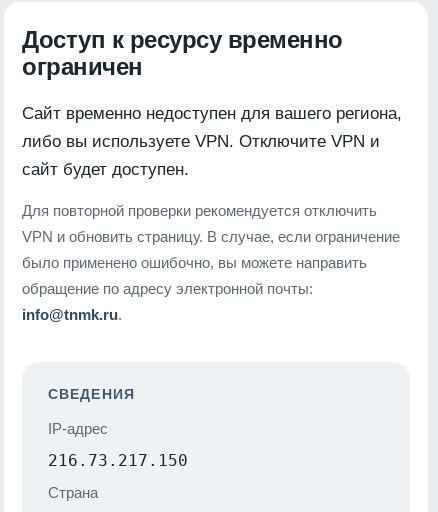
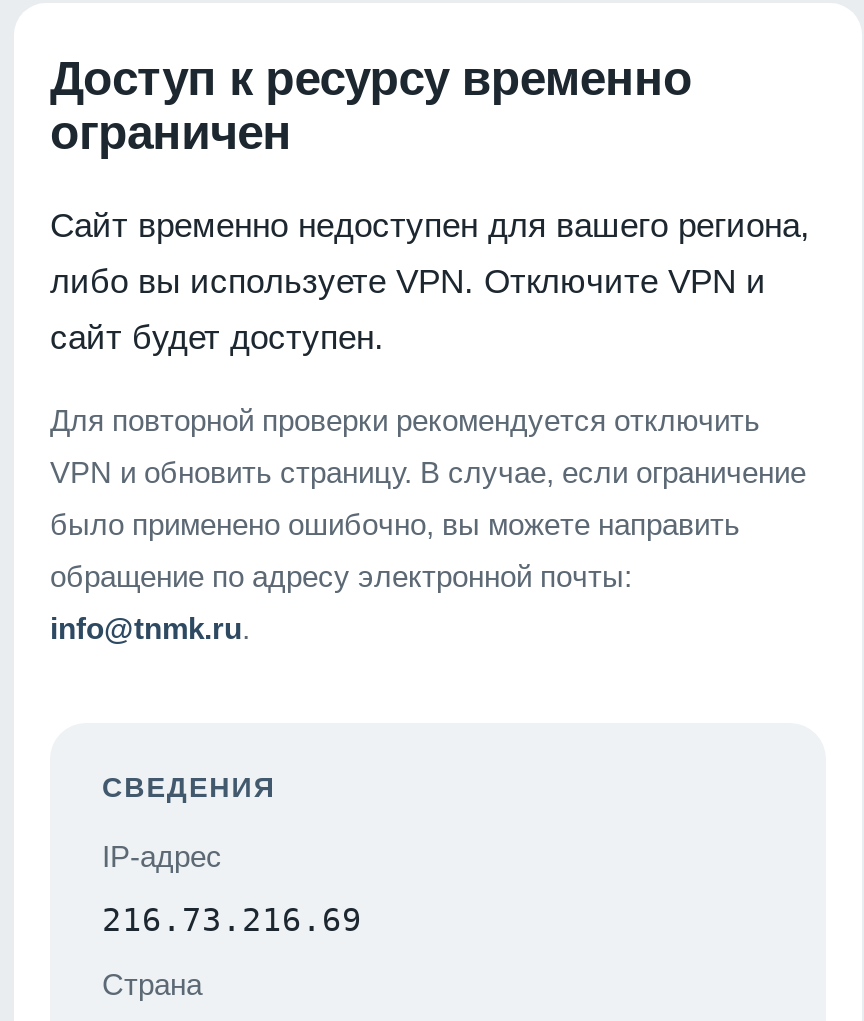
- 216.73.217.150
+ 216.73.216.69
